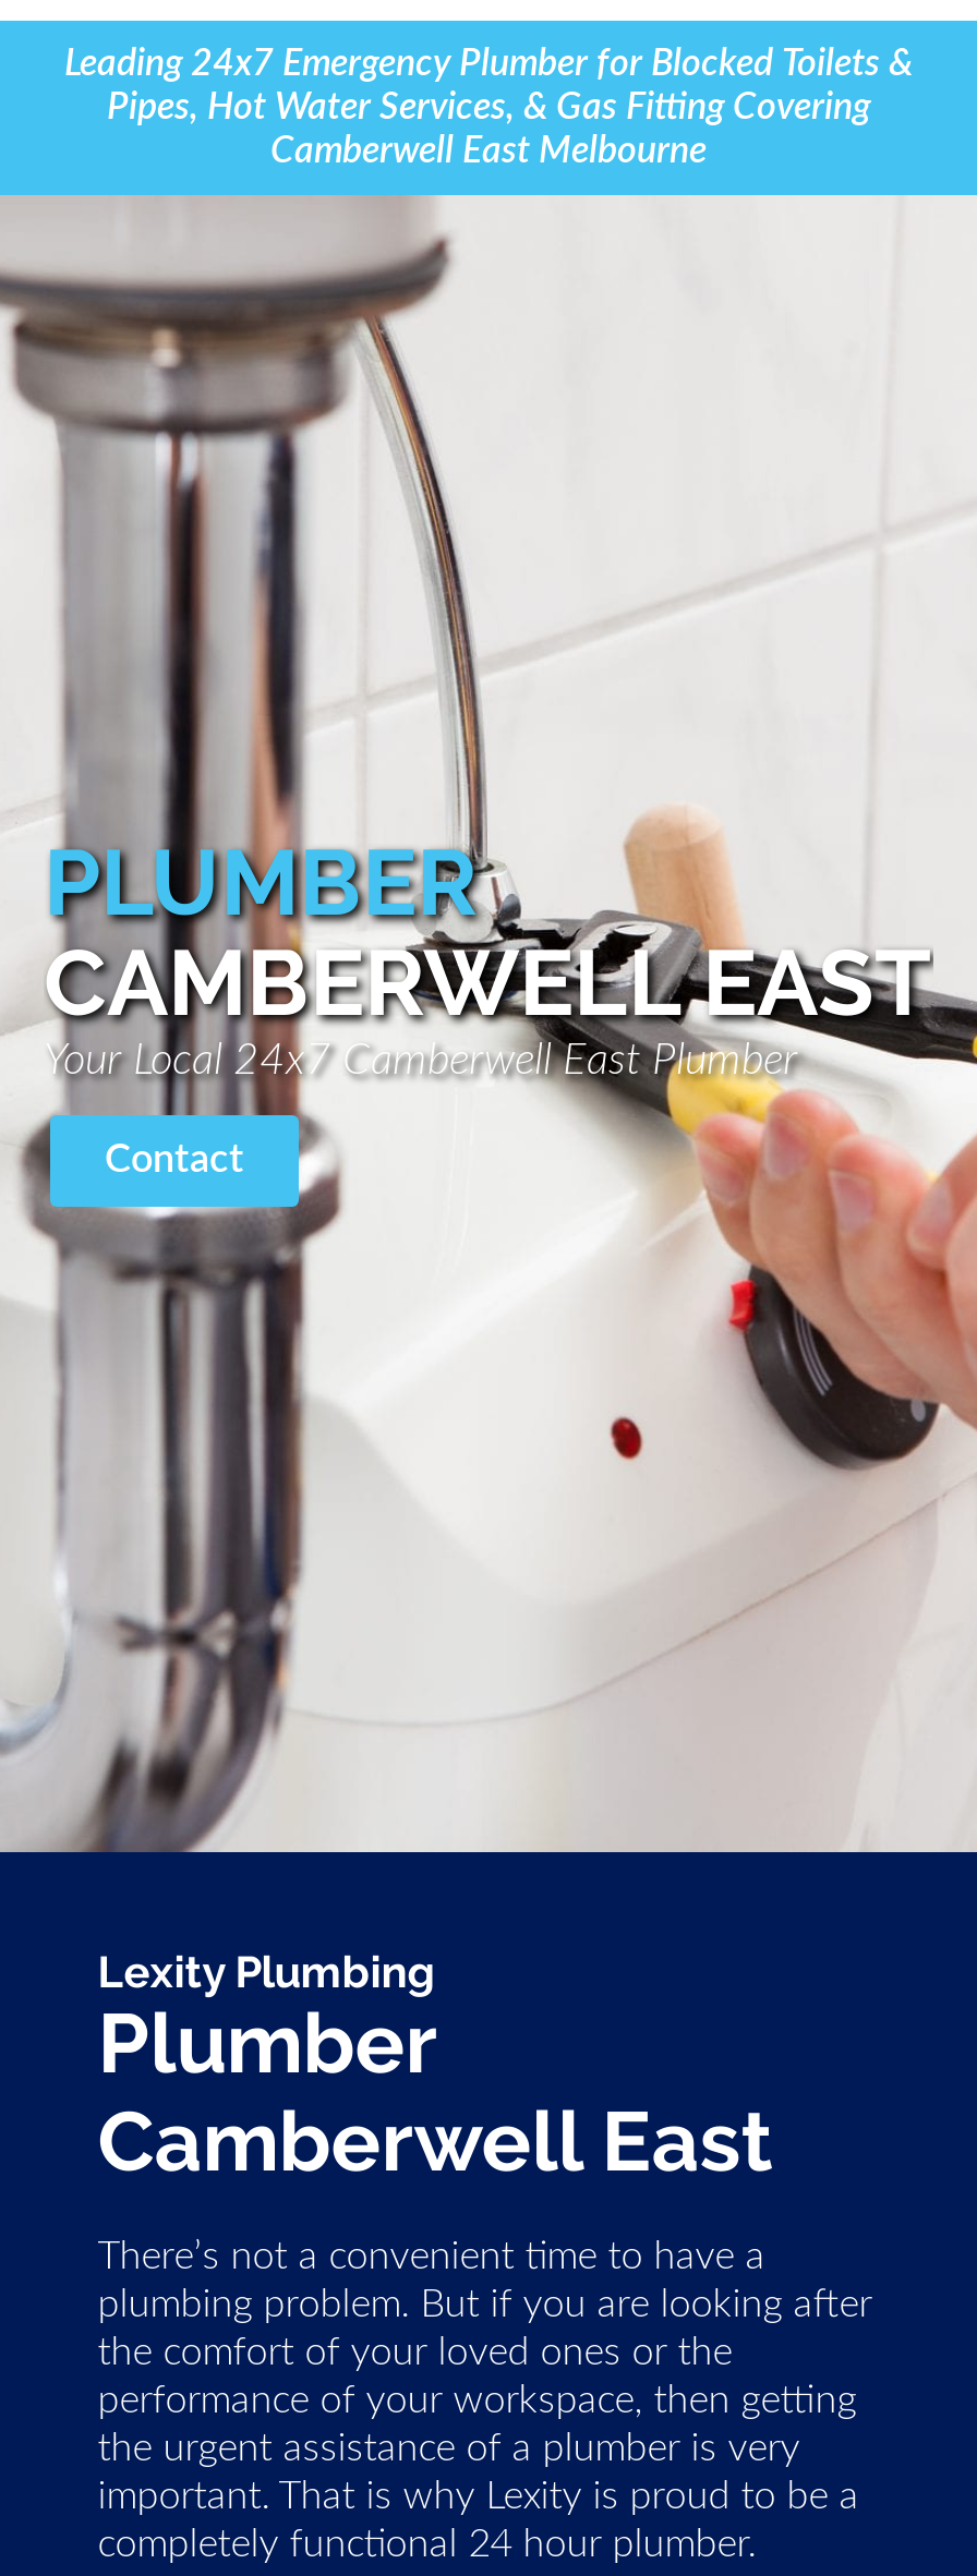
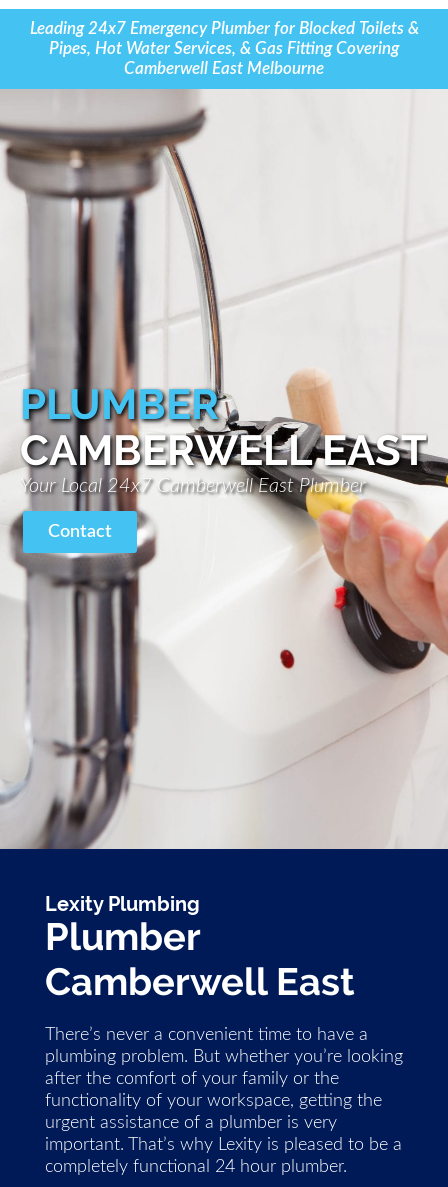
- There’s not a convenient time to have a
- plumbing problem. But if you are looking after
- the comfort of your loved ones or the
- performance of your workspace, then getting
- the urgent assistance of a plumber is very
- important. That is why Lexity is proud to be a
+ There’s never a convenient time to have a
+ plumbing problem. But whether you’re looking
+ after the comfort of your family or the
+ functionality of your workspace, getting the
+ urgent assistance of a plumber is very
+ important. That’s why Lexity is pleased to be a
